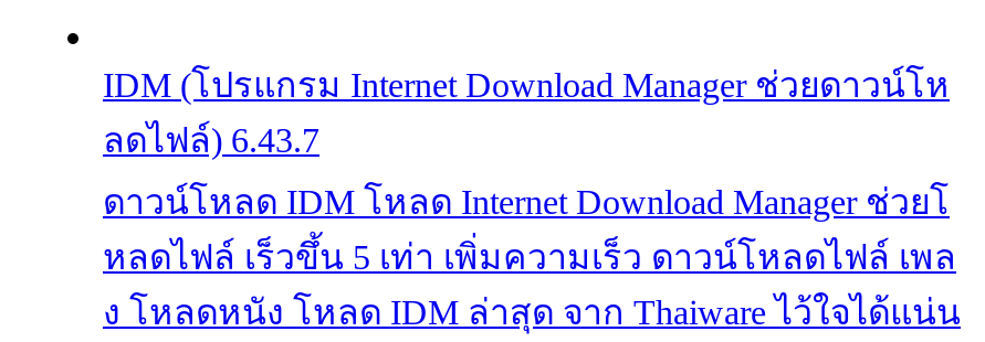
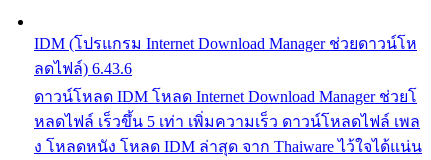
- ลดไฟล์) 6.43.7
+ ลดไฟล์) 6.43.6
